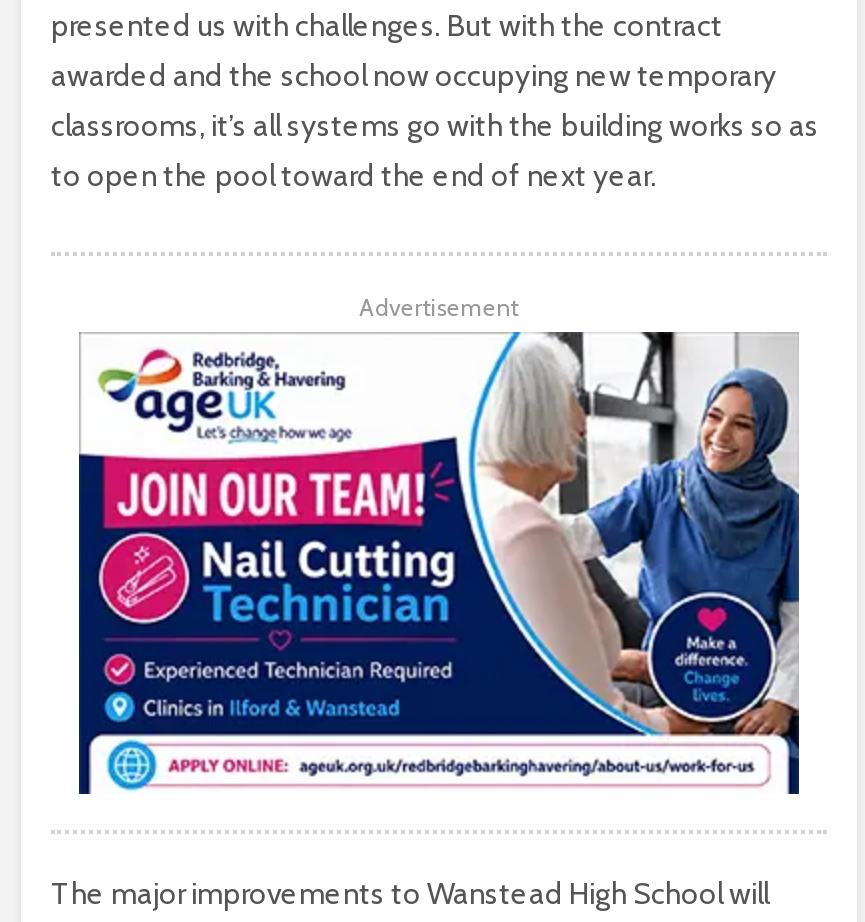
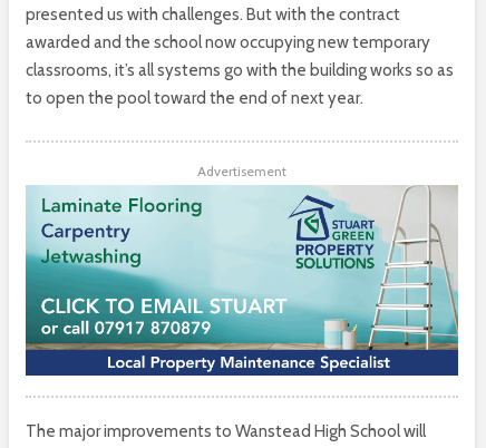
- [image]
+ [image]
